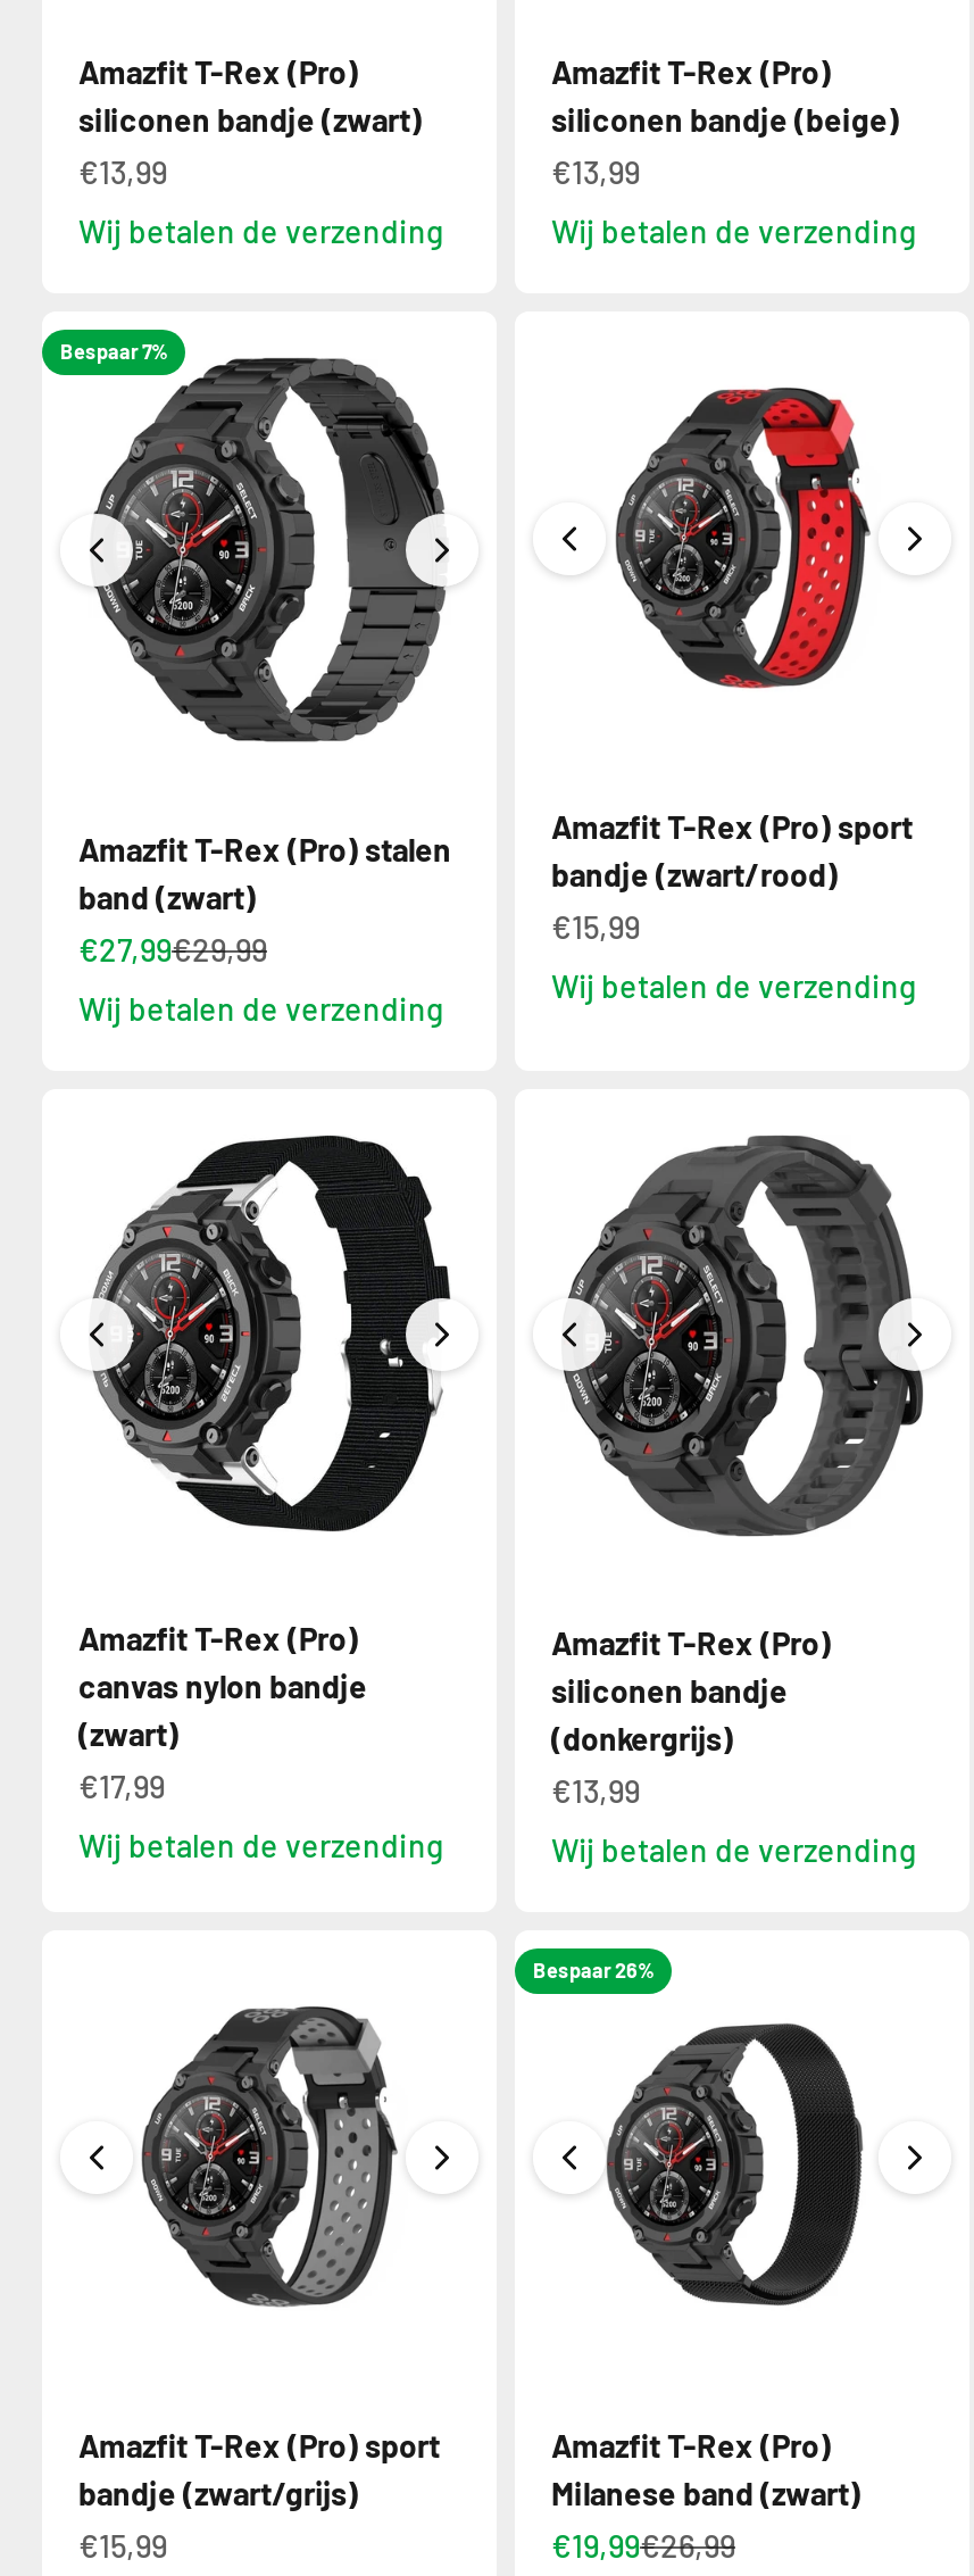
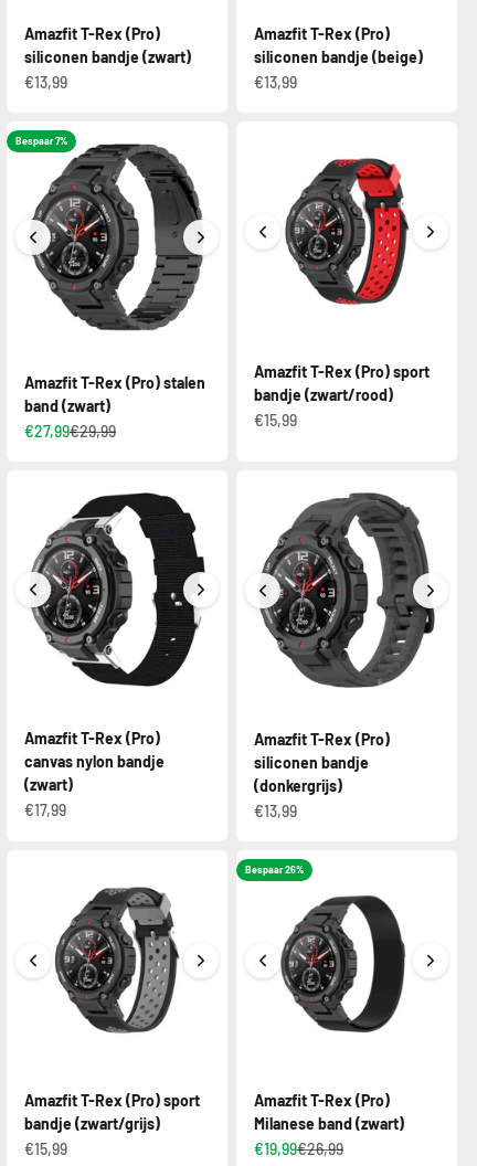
- Wij betalen de verzending

- Wij betalen de verzending

- Wij betalen de verzending

- Wij betalen de verzending

- Wij betalen de verzending

- Wij betalen de verzending
